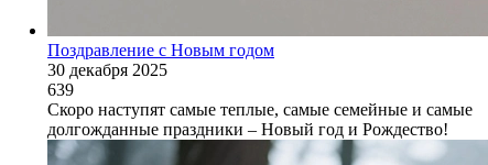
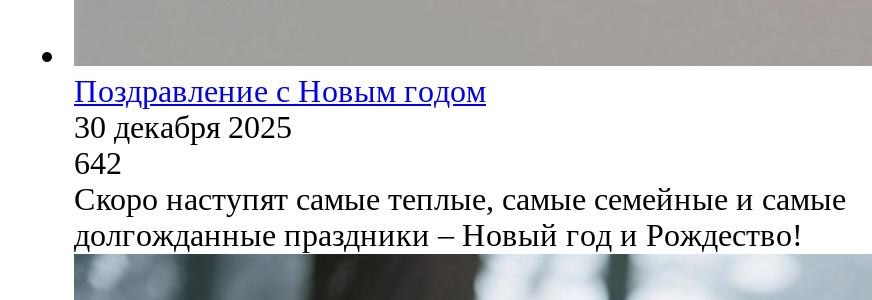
- 639
+ 642
